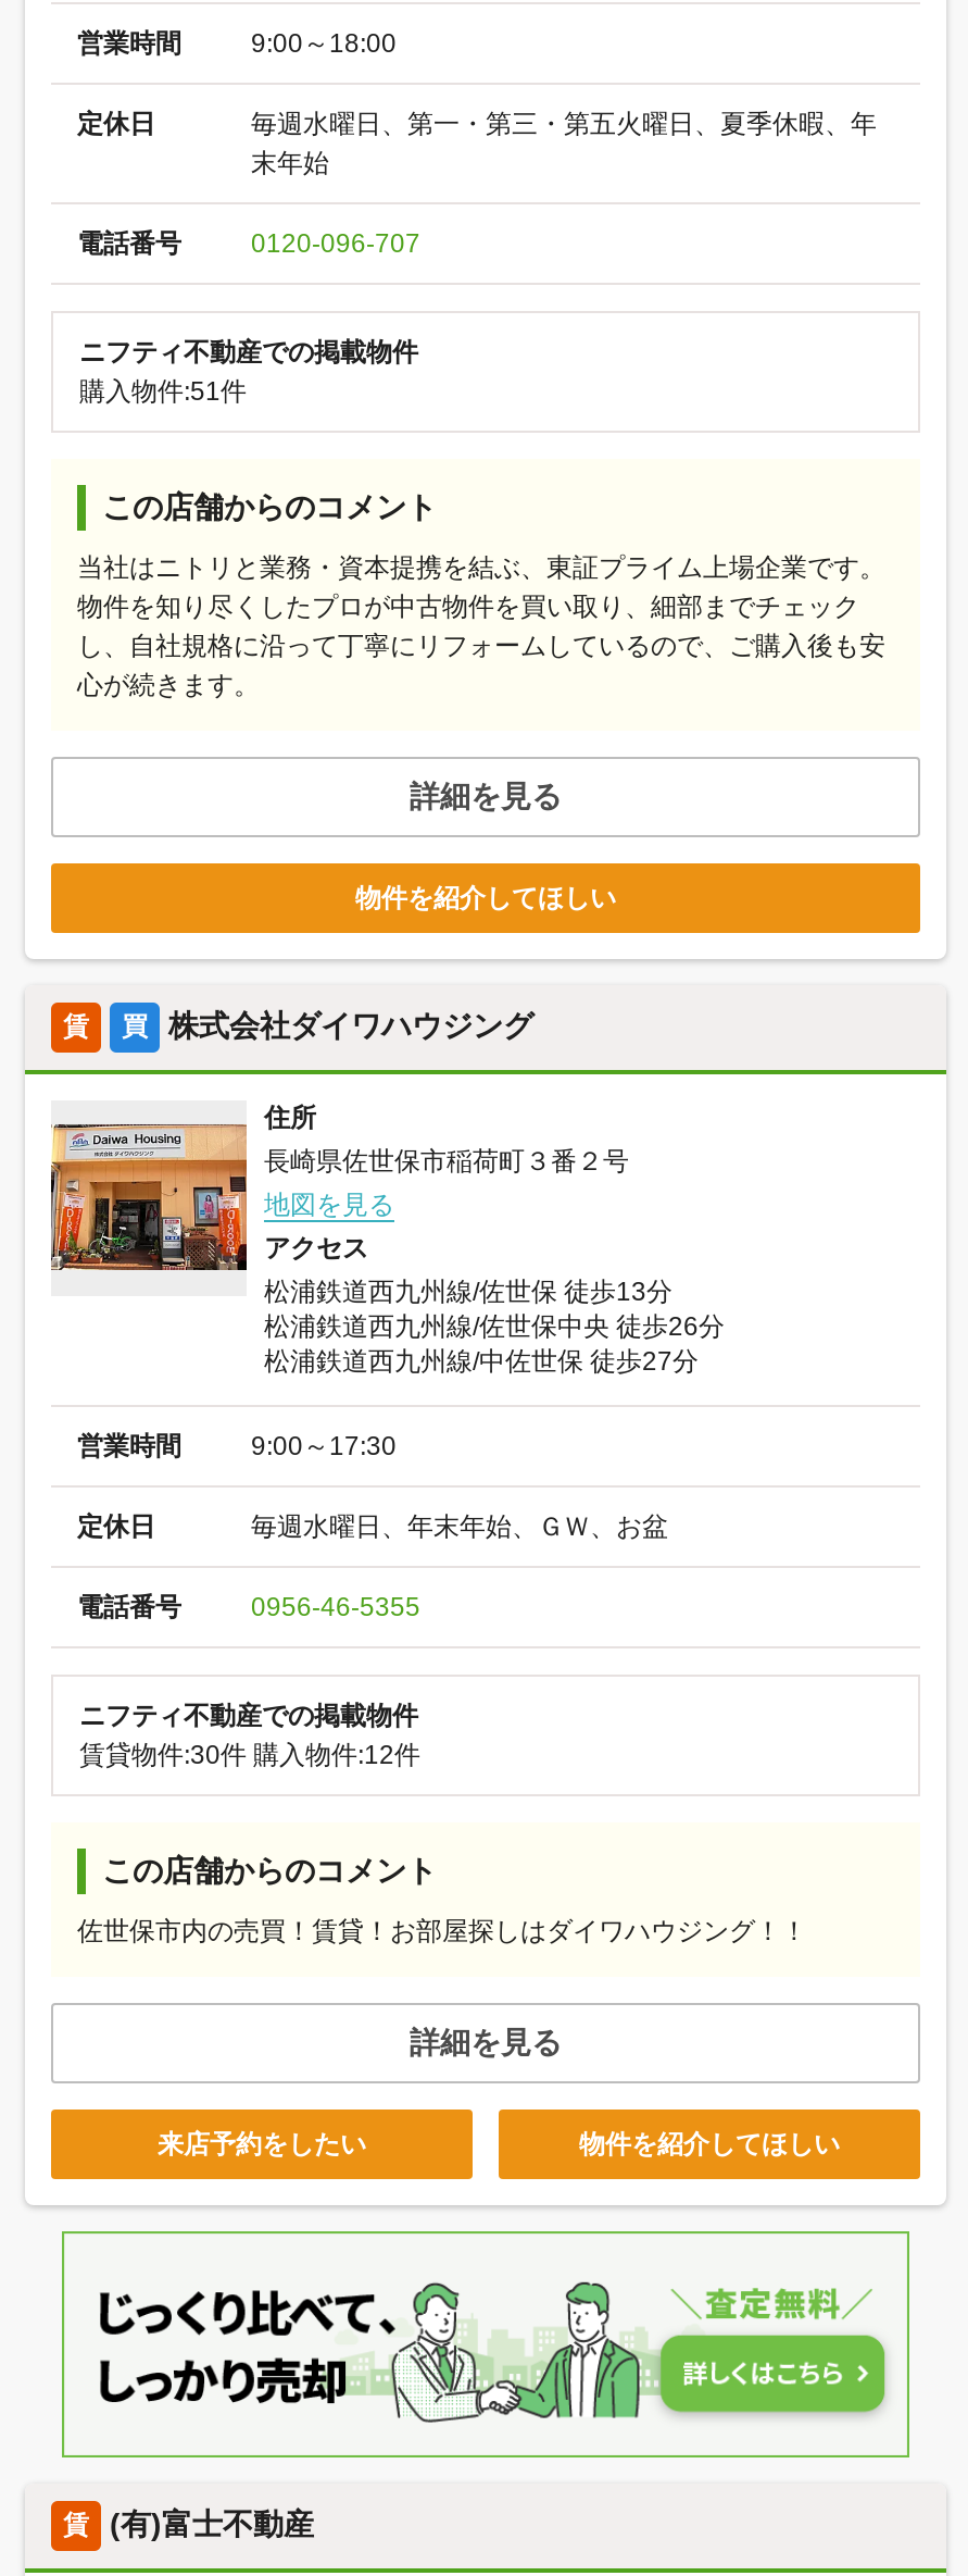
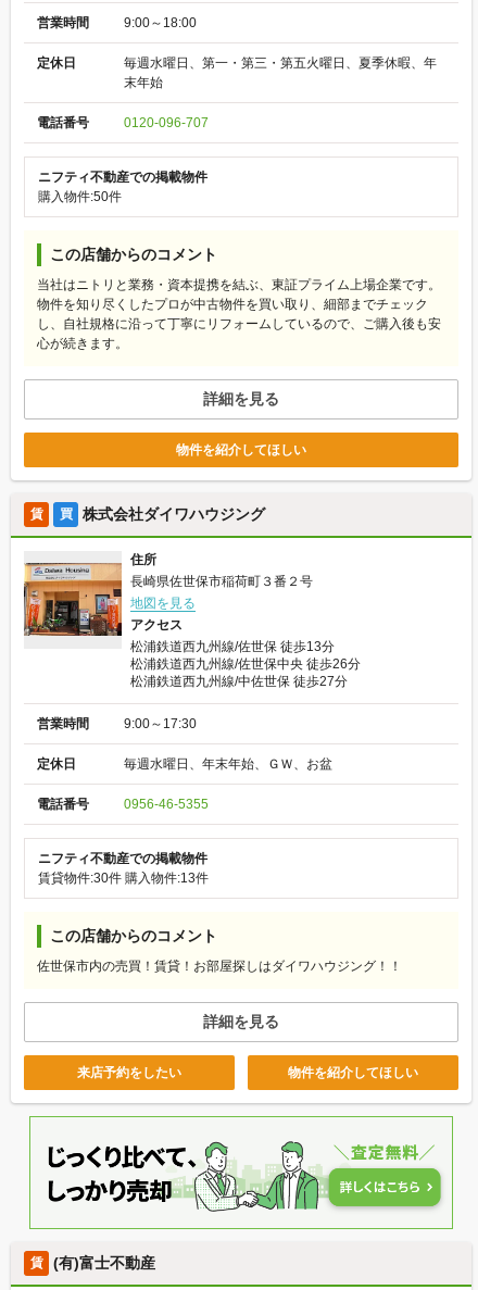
- 購入物件:51件
+ 購入物件:50件

- 賃貸物件:30件購入物件:12件
+ 賃貸物件:30件購入物件:13件
